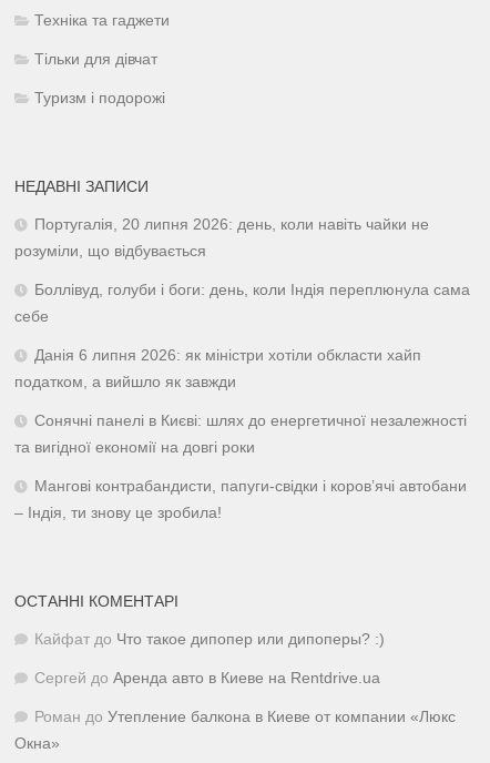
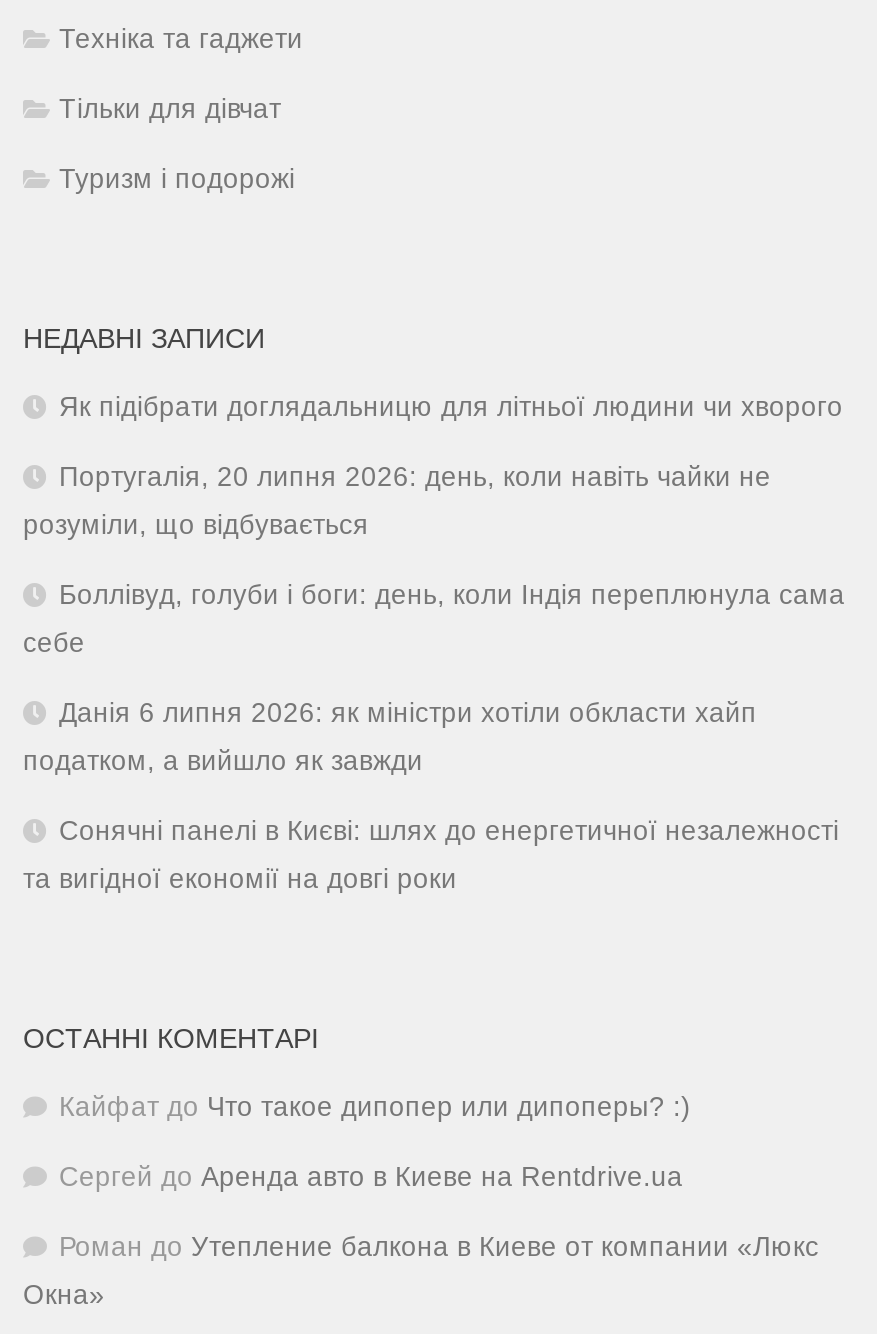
+ Як підібрати доглядальницю для літньої людини чи хворого

moved down: Португалія, 20 липня 2026: день, коли навіть чайки не | розуміли, що відбувається | Боллівуд, голуби і боги: день, коли Індія переплюнула сама | себе | Данія 6 липня 2026: як міністри хотіли обкласти хайп | податком, а вийшло як завжди | Сонячні панелі в Києві: шлях до енергетичної незалежності | та вигідної економії на довгі роки

- Мангові контрабандисти, папуги-свідки і коров’ячі автобани
- – Індія, ти знову це зробила!
